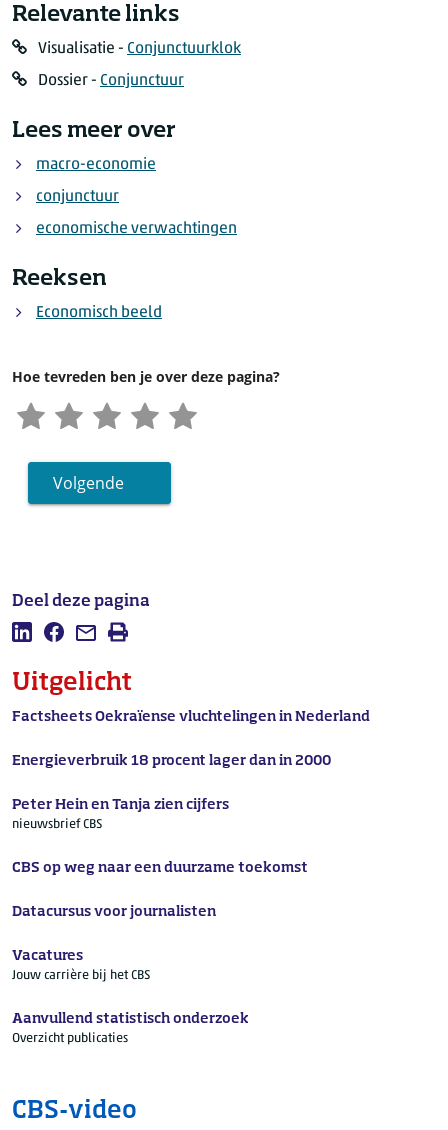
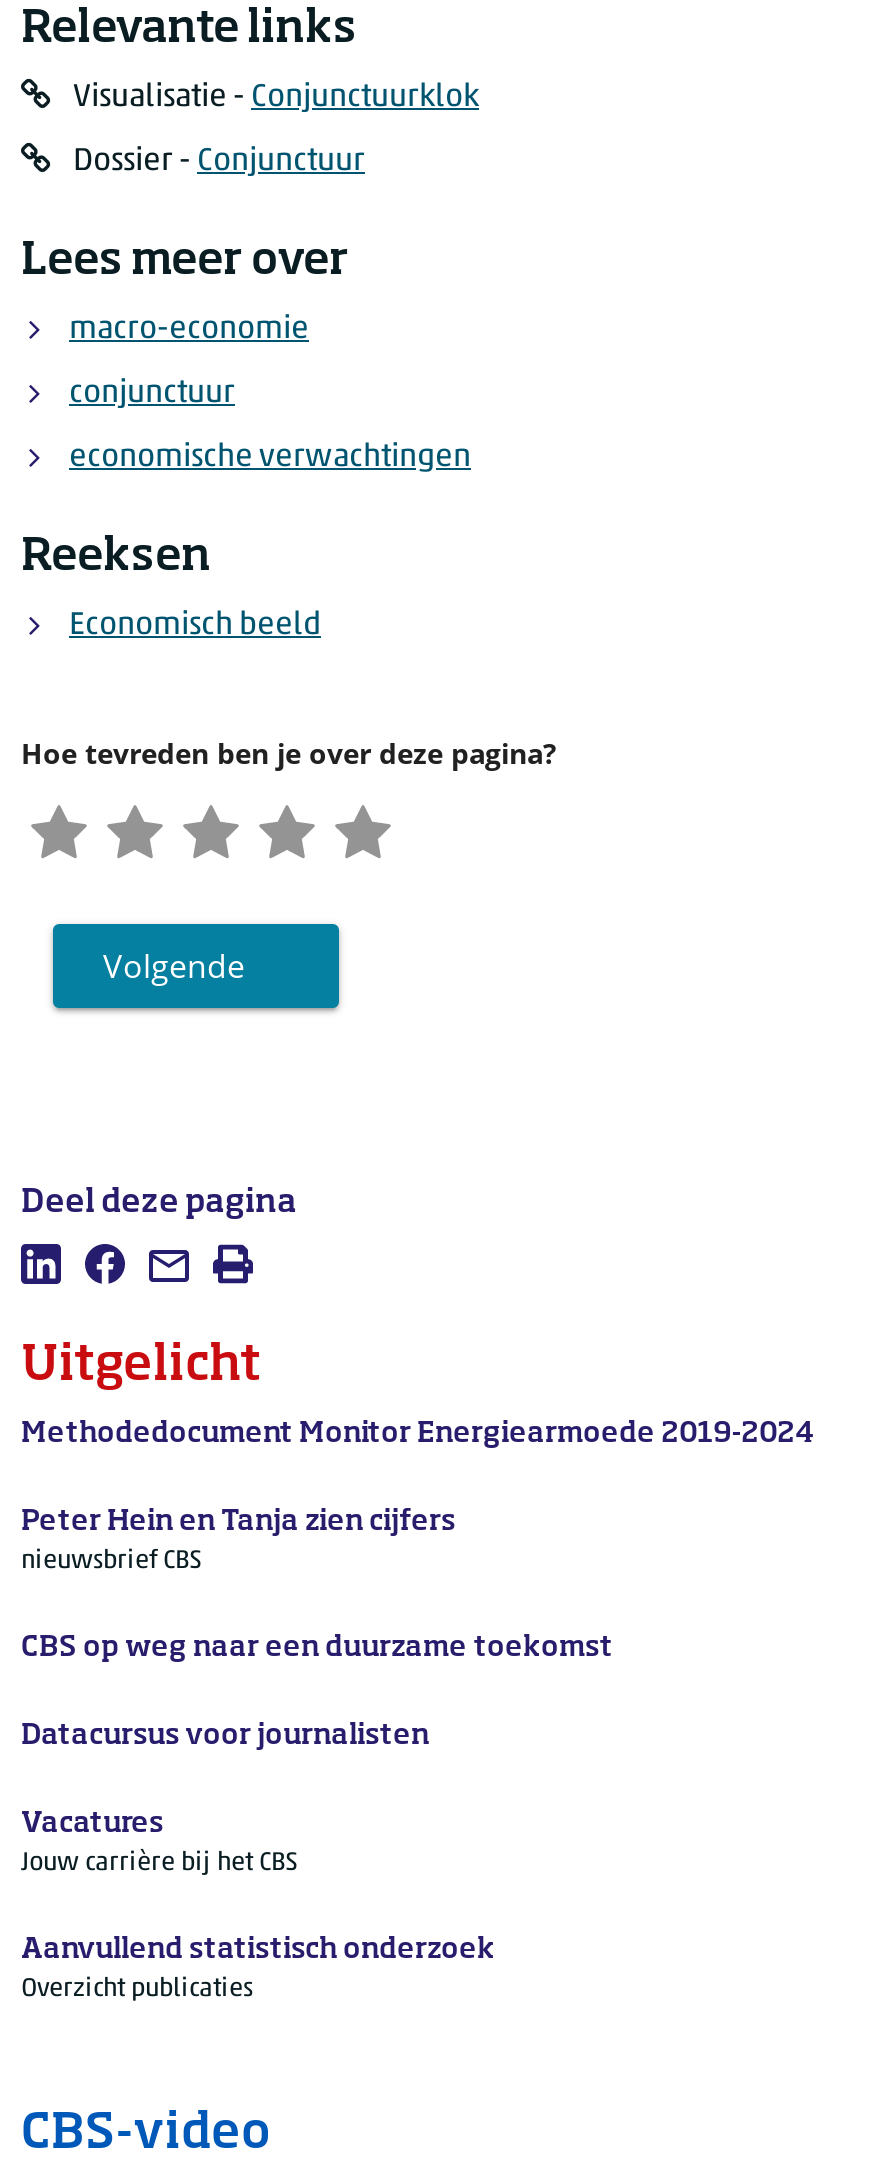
- Factsheets Oekraïense vluchtelingen in Nederland
- Energieverbruik 18 procent lager dan in 2000
+ Methodedocument Monitor Energiearmoede 2019-2024
